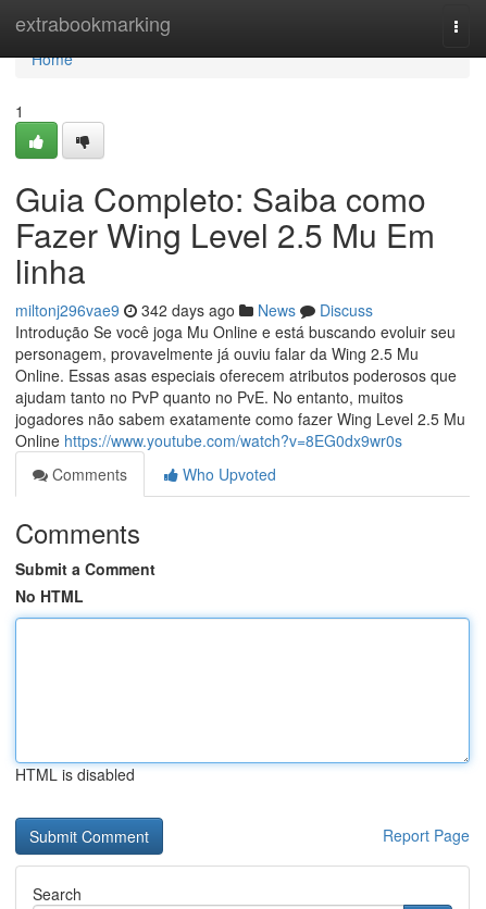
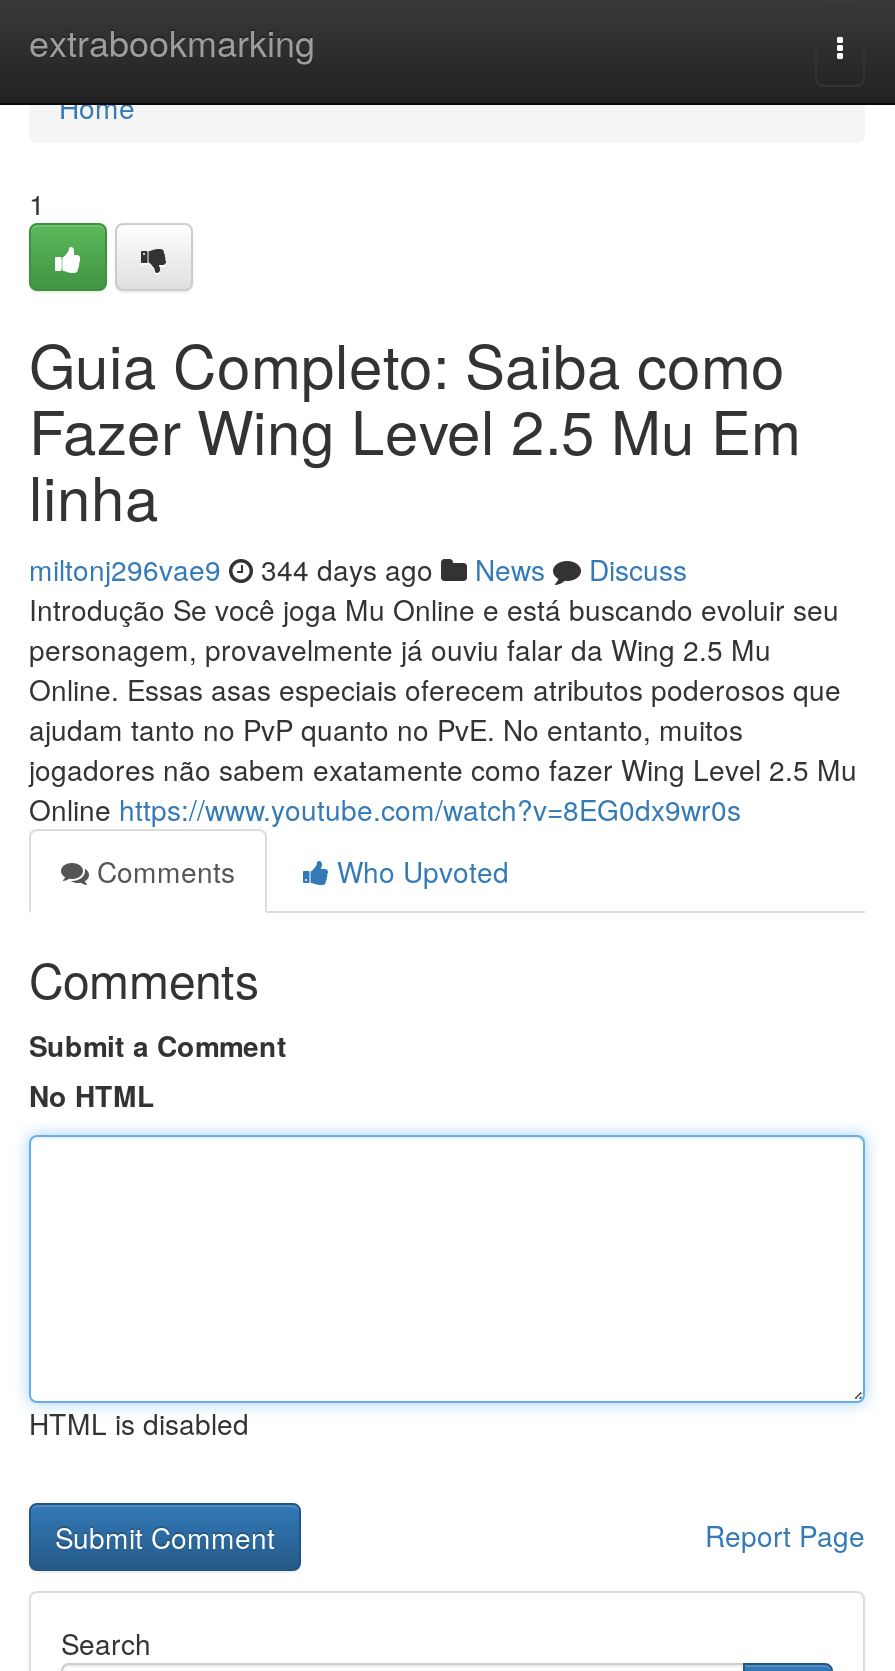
- miltonj296vae9 342 days ago News Discuss
+ miltonj296vae9 344 days ago News Discuss
